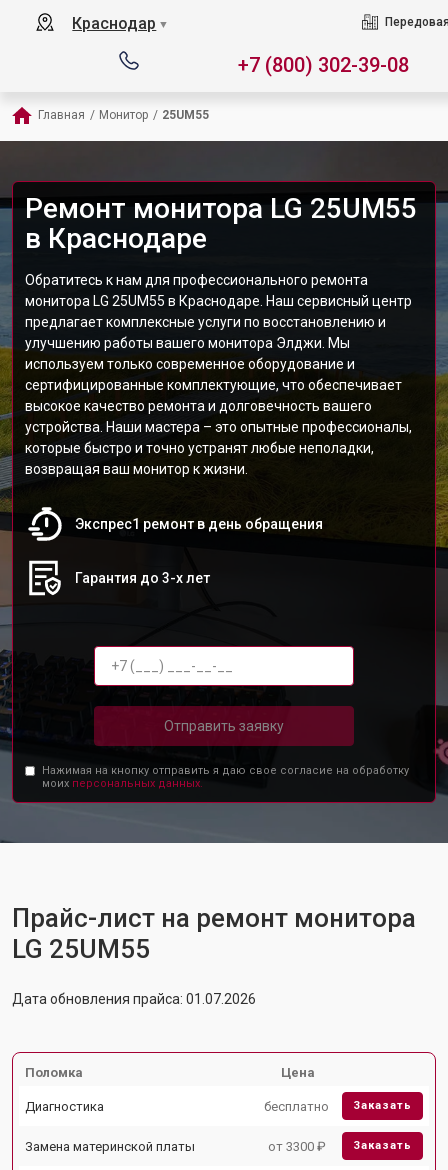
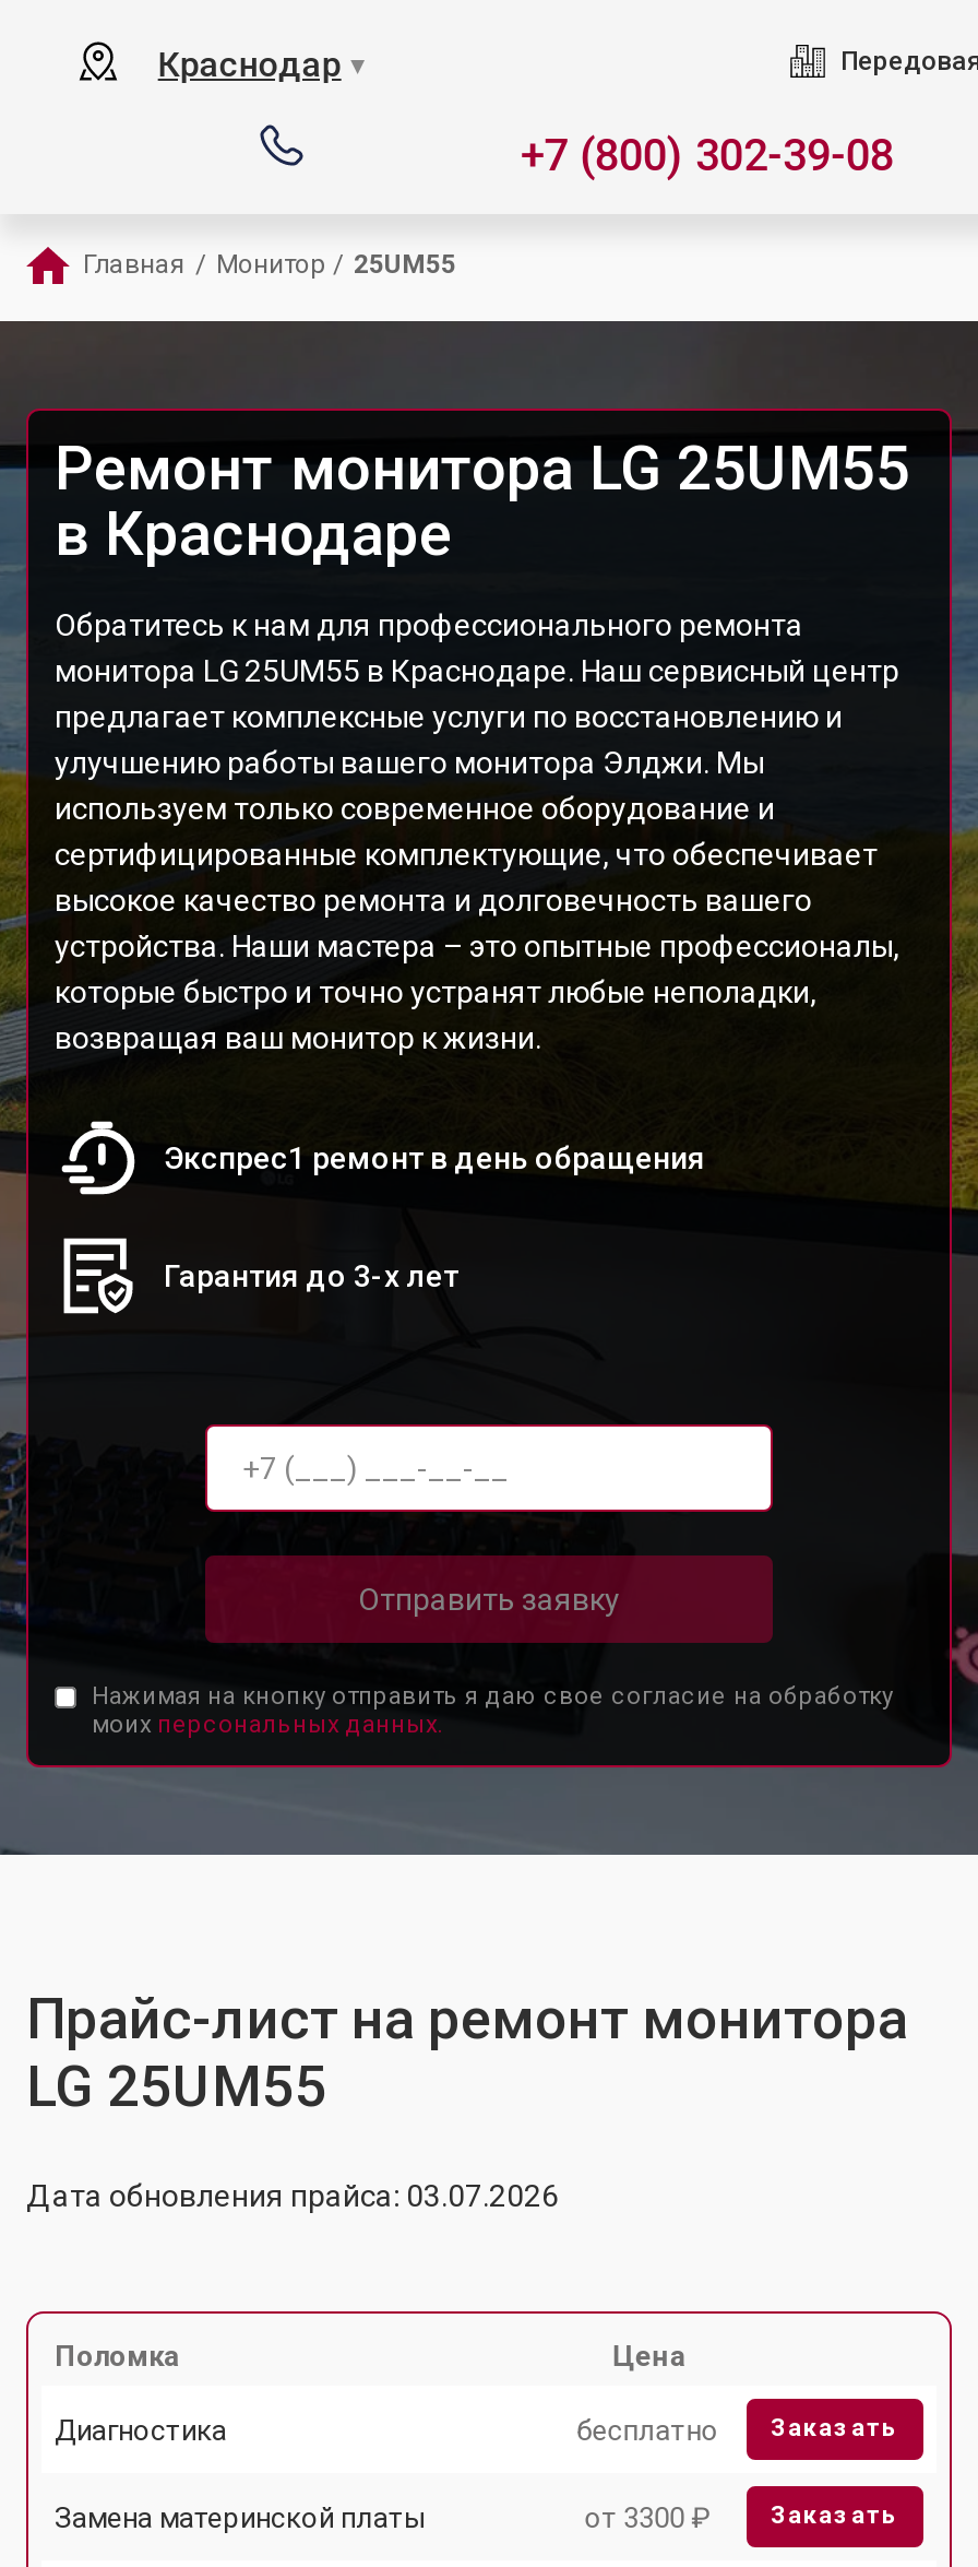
- Дата обновления прайса: 01.07.2026
+ Дата обновления прайса: 03.07.2026
